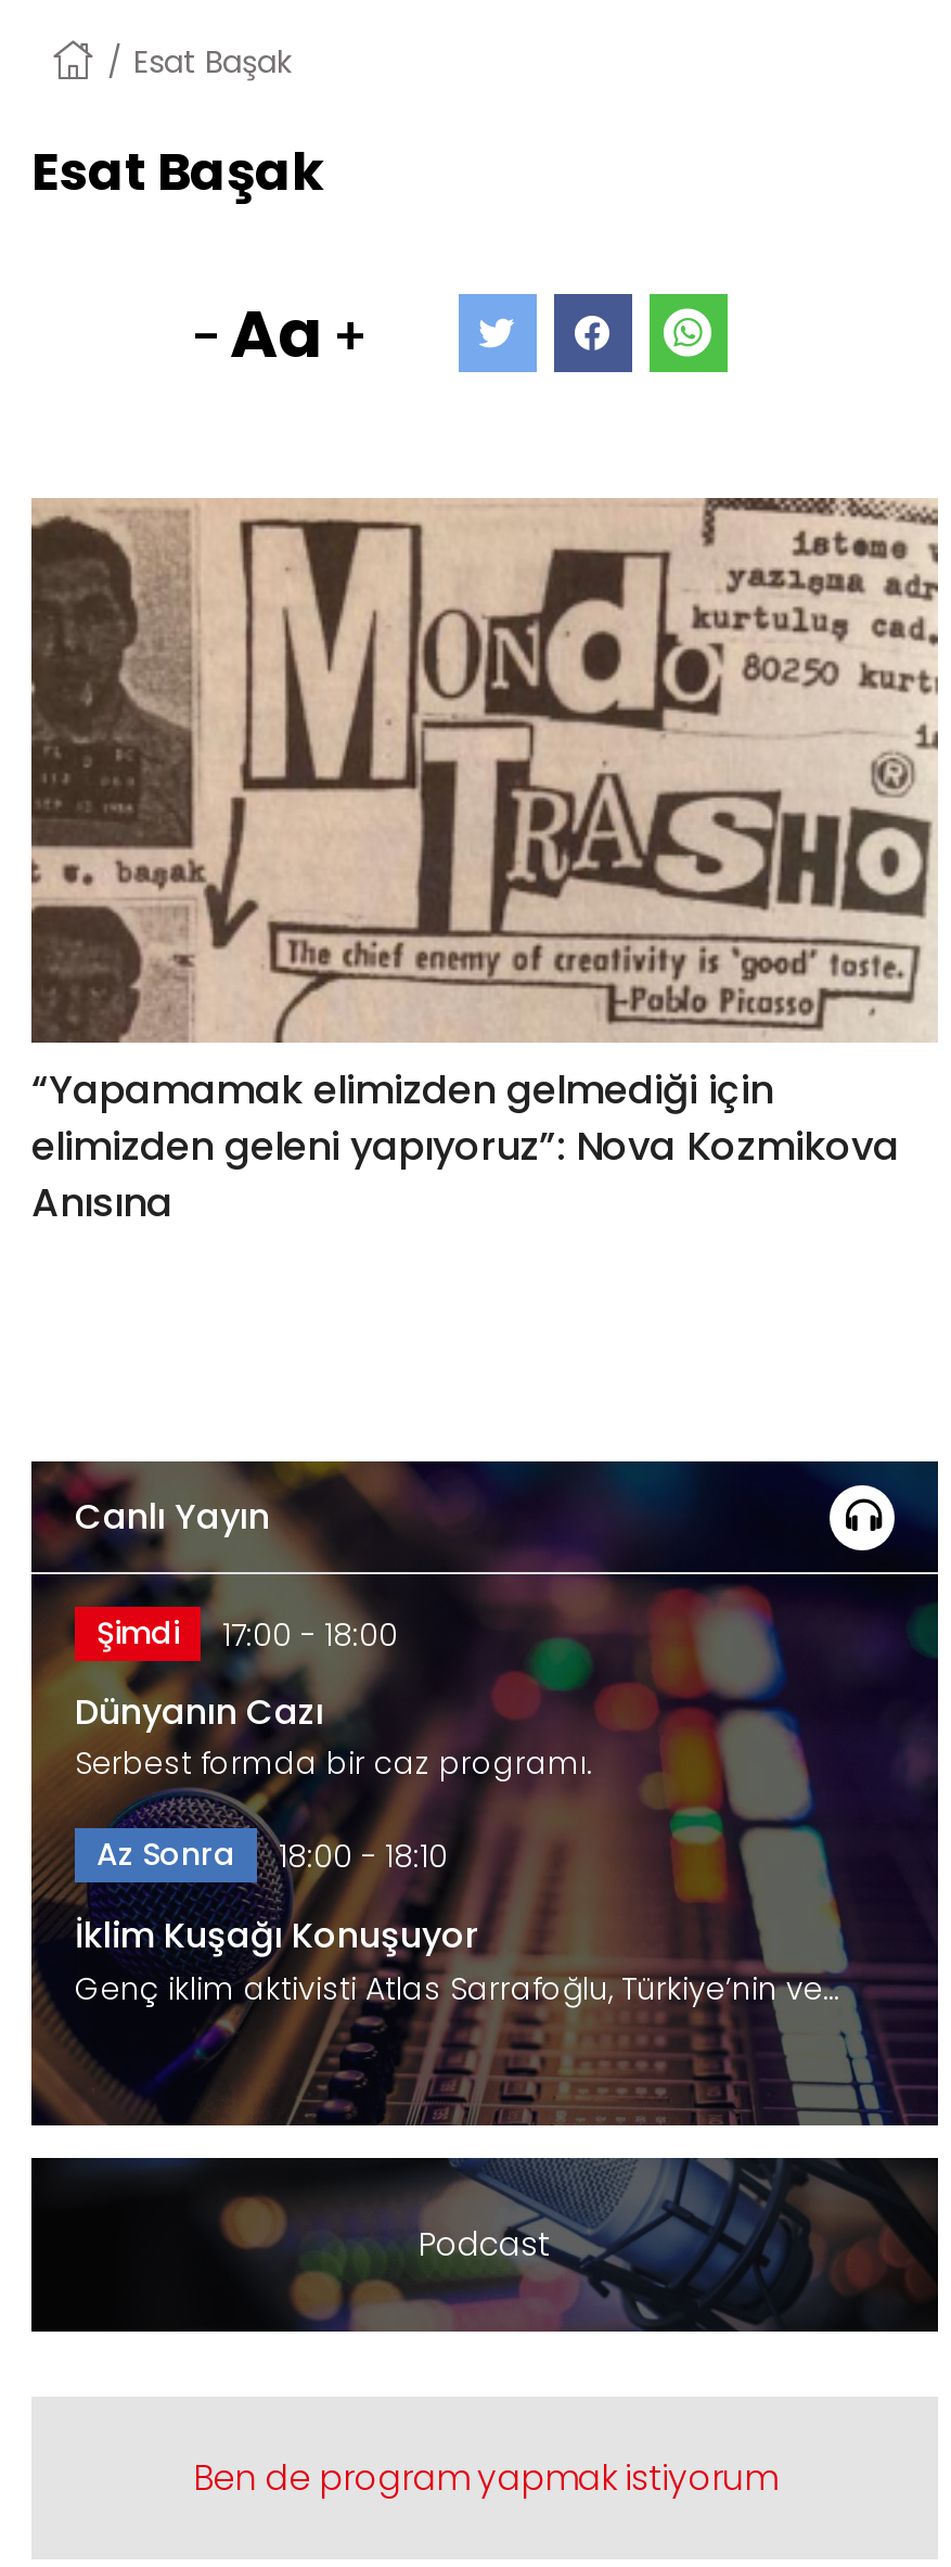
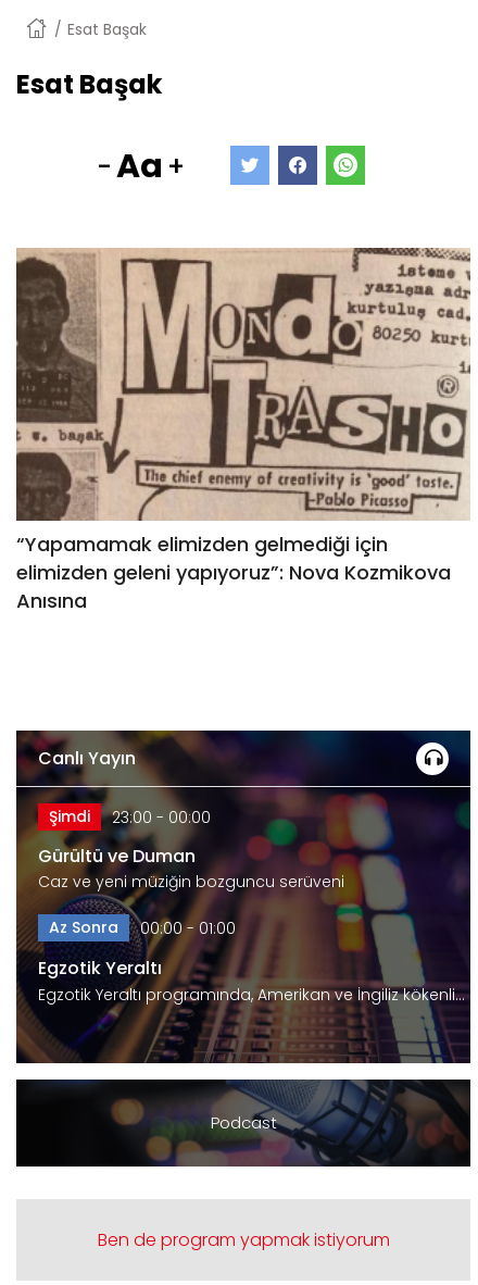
- Şimdi 17:00 - 18:00
+ Şimdi 23:00 - 00:00

- Dünyanın Cazı
- Serbest formda bir caz programı.
+ Gürültü ve Duman
+ Caz ve yeni müziğin bozguncu serüveni

- Az Sonra 18:00 - 18:10
+ Az Sonra 00:00 - 01:00

- İklim Kuşağı Konuşuyor
- Genç iklim aktivisti Atlas Sarrafoğlu, Türkiye’nin ve…
+ Egzotik Yeraltı
+ Egzotik Yeraltı programında, Amerikan ve İngiliz kökenli…
